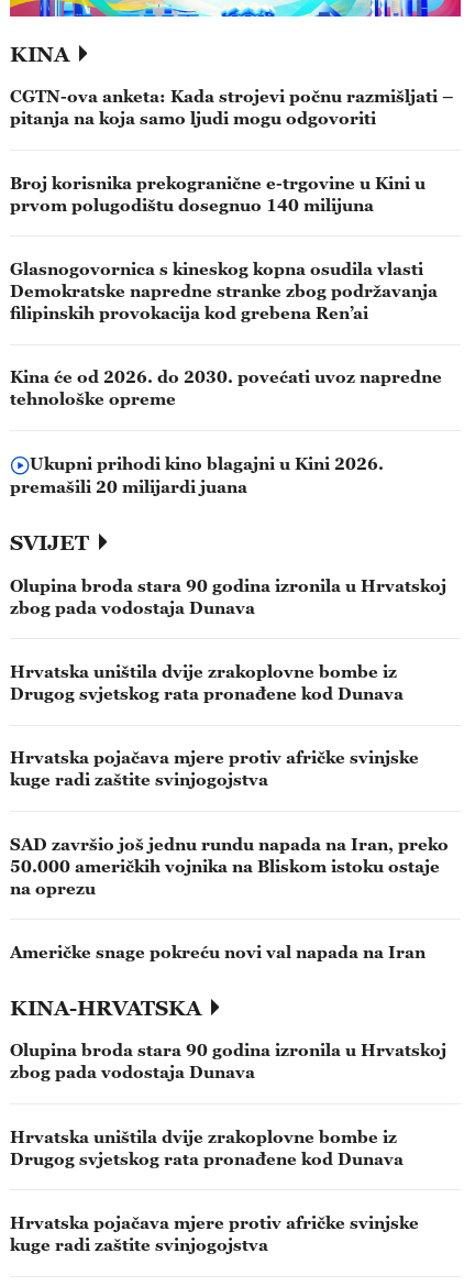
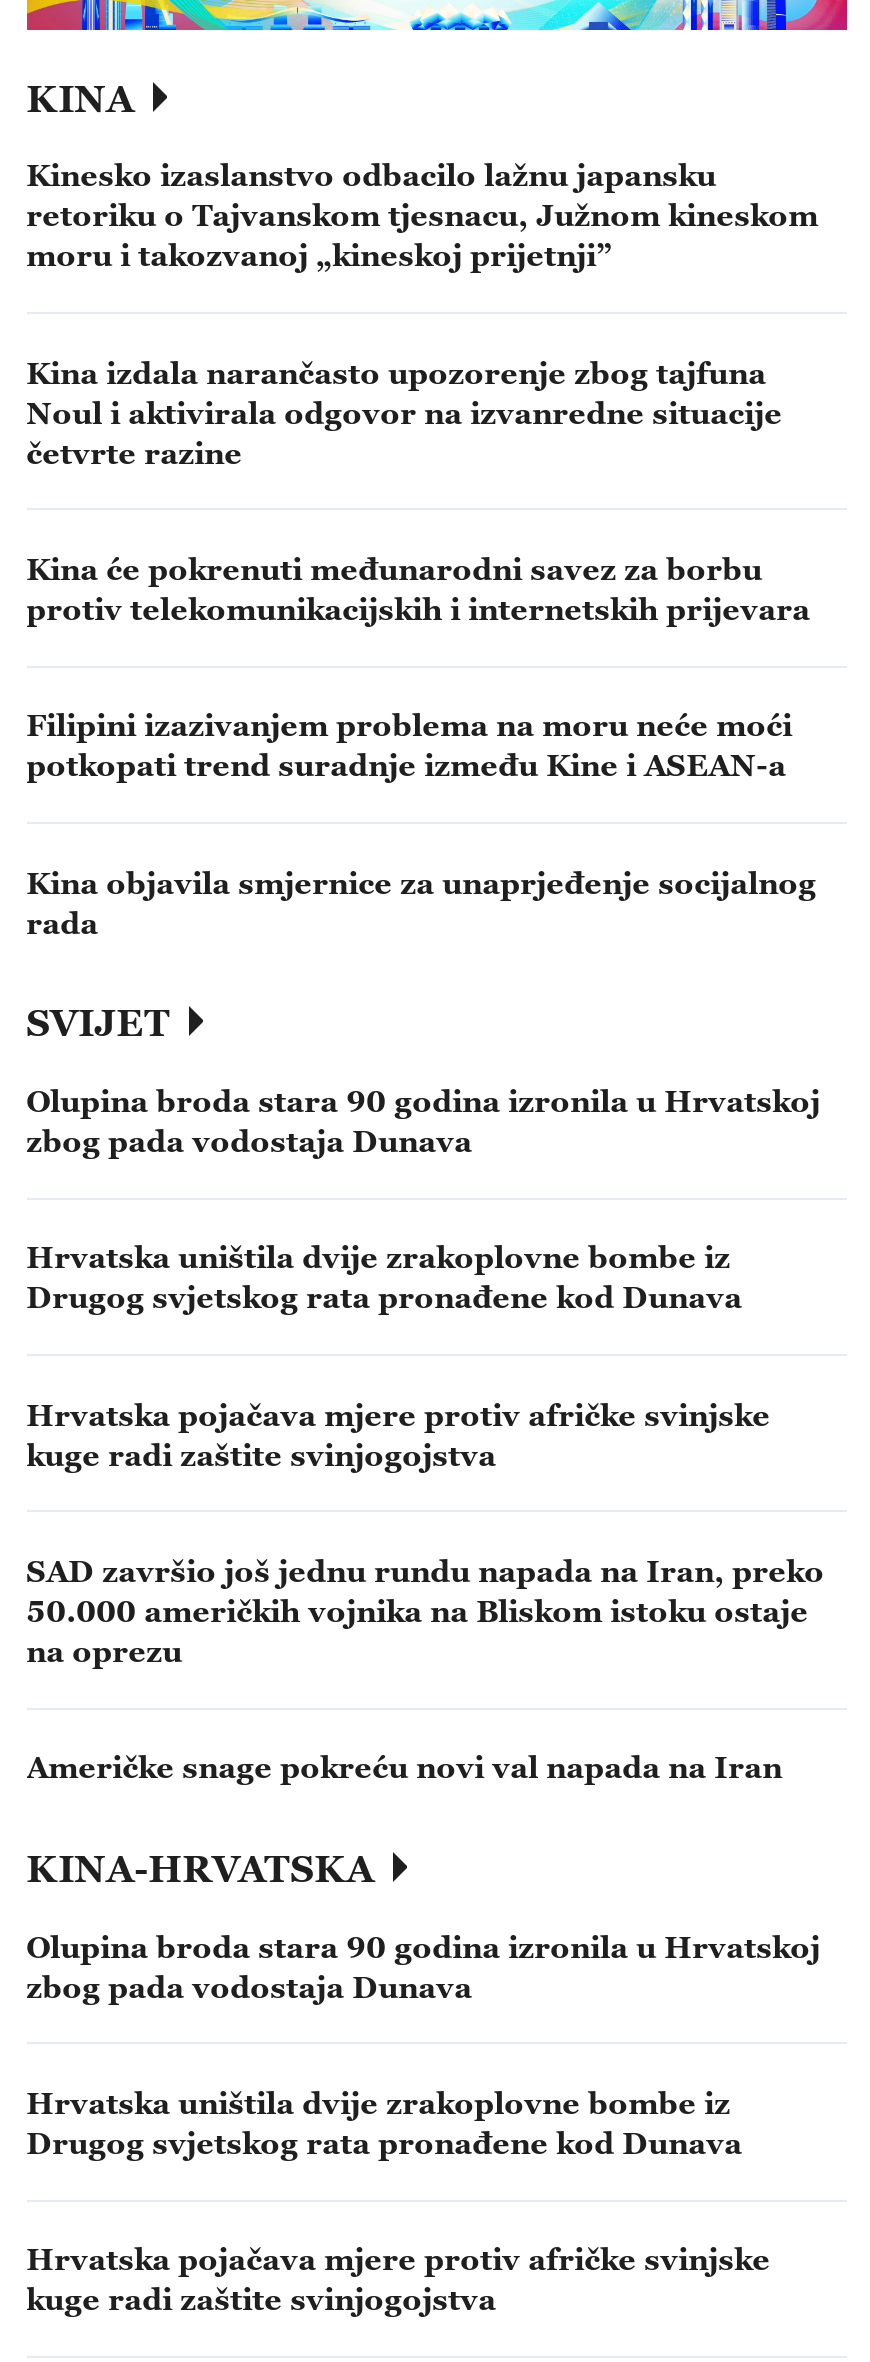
- CGTN-ova anketa: Kada strojevi počnu razmišljati –
- pitanja na koja samo ljudi mogu odgovoriti
+ Kinesko izaslanstvo odbacilo lažnu japansku
+ retoriku o Tajvanskom tjesnacu, Južnom kineskom
+ moru i takozvanoj „kineskoj prijetnji”

- Broj korisnika prekogranične e-trgovine u Kini u
- prvom polugodištu dosegnuo 140 milijuna
+ Kina izdala narančasto upozorenje zbog tajfuna
+ Noul i aktivirala odgovor na izvanredne situacije
+ četvrte razine

- Glasnogovornica s kineskog kopna osudila vlasti
- Demokratske napredne stranke zbog podržavanja
- filipinskih provokacija kod grebena Ren’ai
+ Kina će pokrenuti međunarodni savez za borbu
+ protiv telekomunikacijskih i internetskih prijevara

- Kina će od 2026. do 2030. povećati uvoz napredne
- tehnološke opreme
+ Filipini izazivanjem problema na moru neće moći
+ potkopati trend suradnje između Kine i ASEAN-a

- Ukupni prihodi kino blagajni u Kini 2026.
- premašili 20 milijardi juana
+ Kina objavila smjernice za unaprjeđenje socijalnog
+ rada
